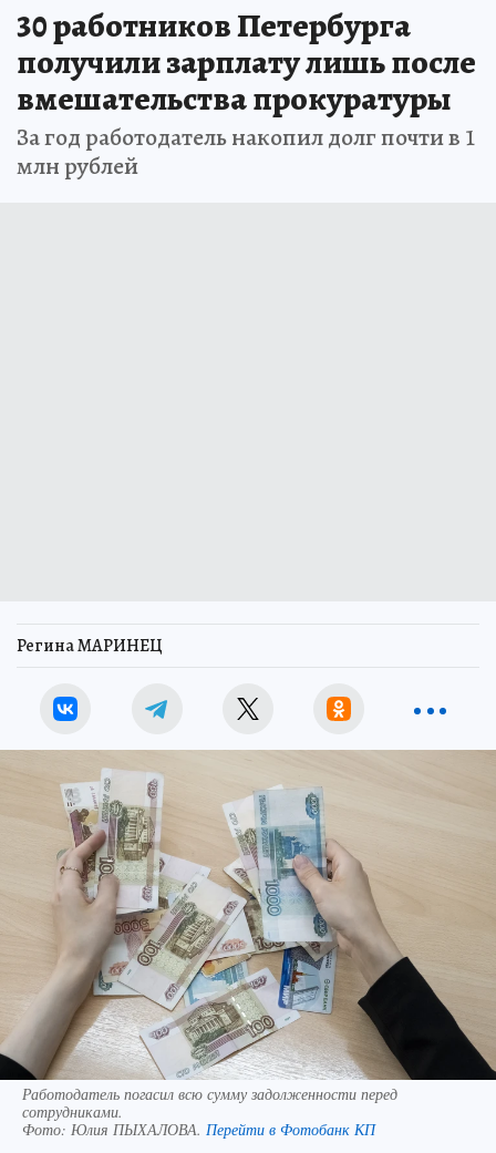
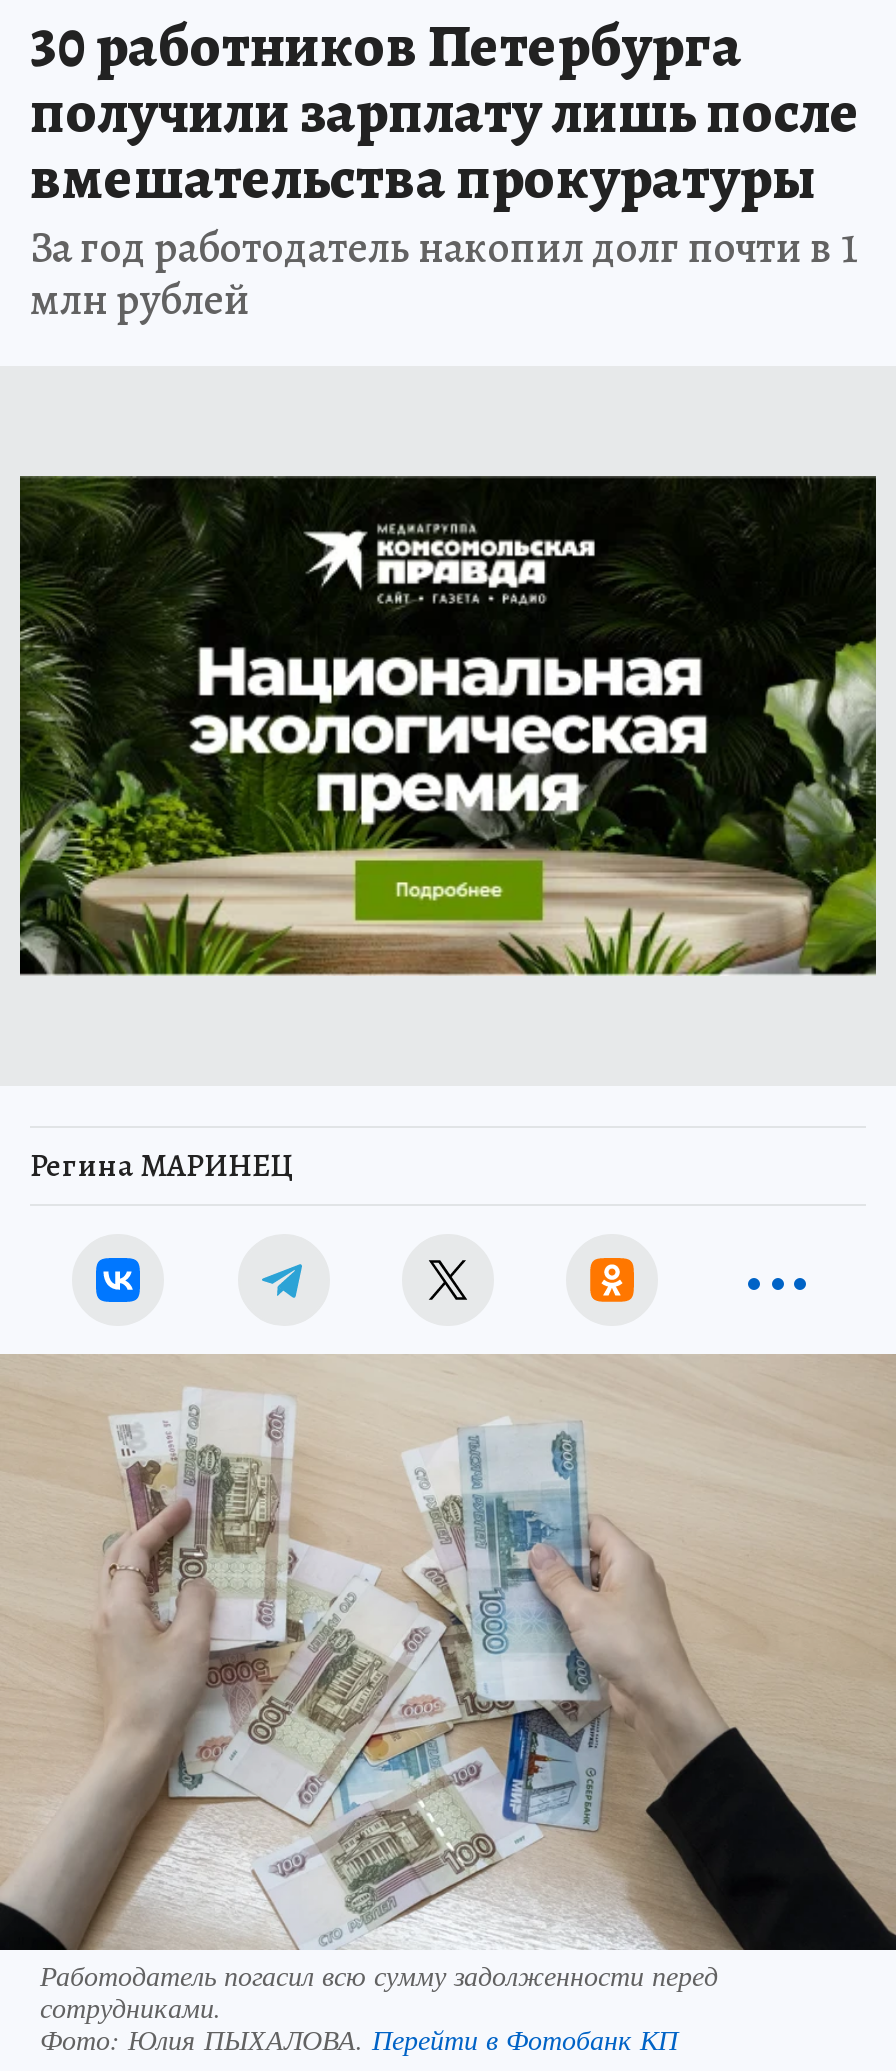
+ [image]
